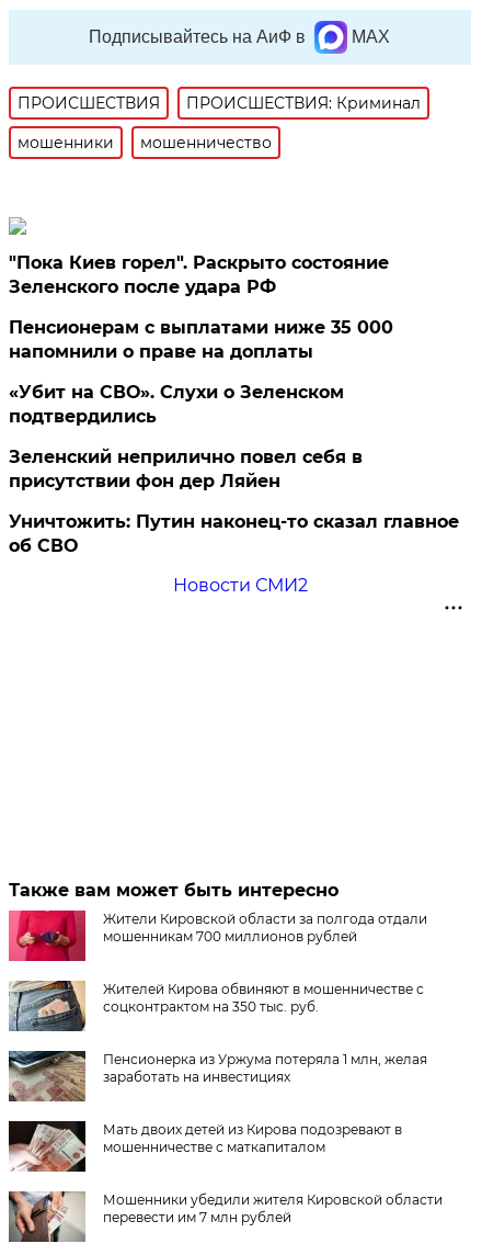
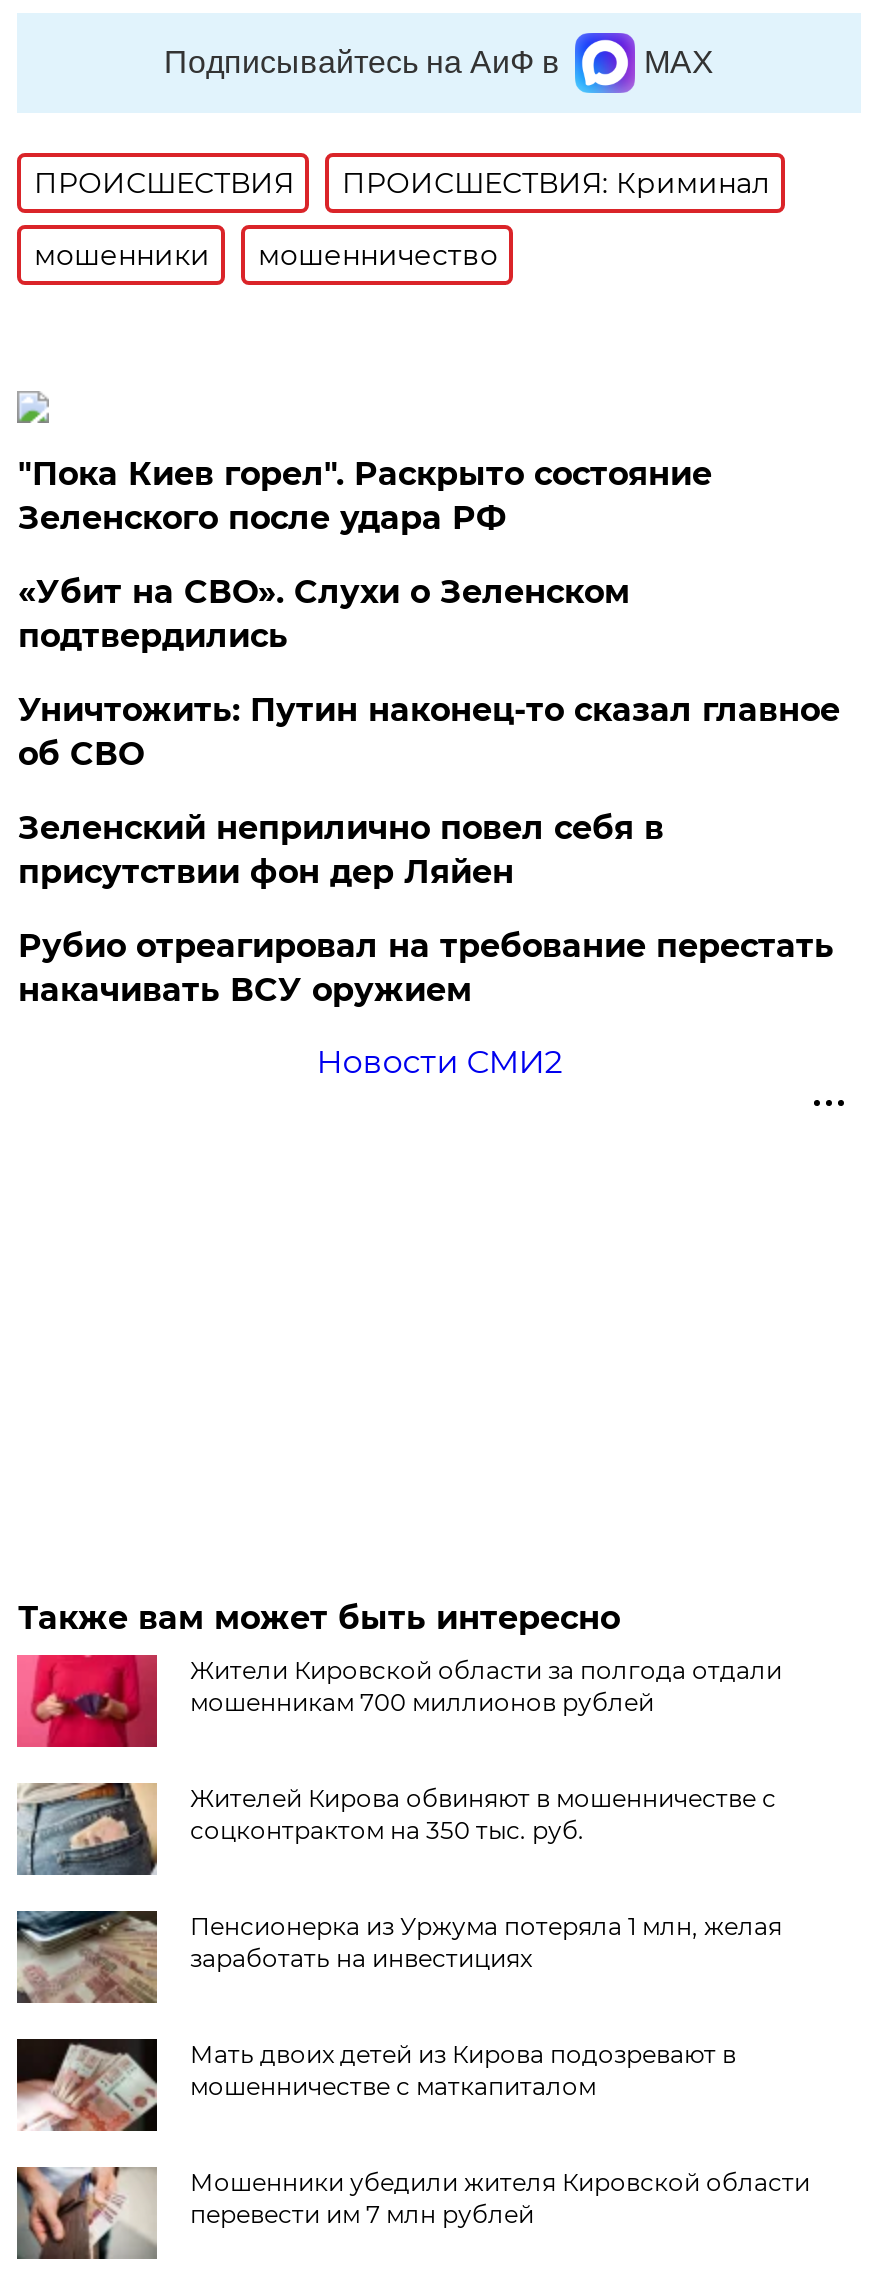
- Пенсионерам с выплатами ниже 35 000
- напомнили о праве на доплаты

moved up: «Убит на СВО». Слухи о Зеленском | подтвердились

+ Рубио отреагировал на требование перестать
+ накачивать ВСУ оружием

moved up: Уничтожить: Путин наконец-то сказал главное | об СВО
